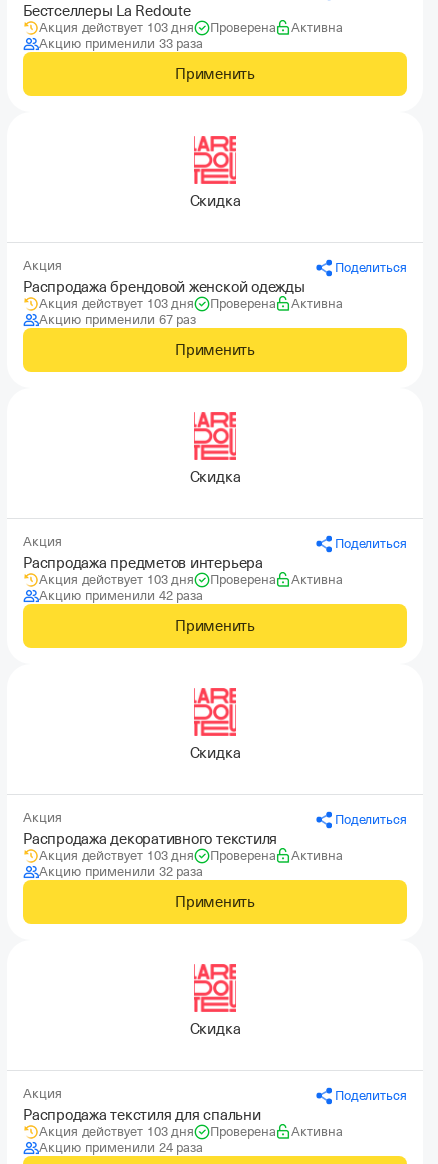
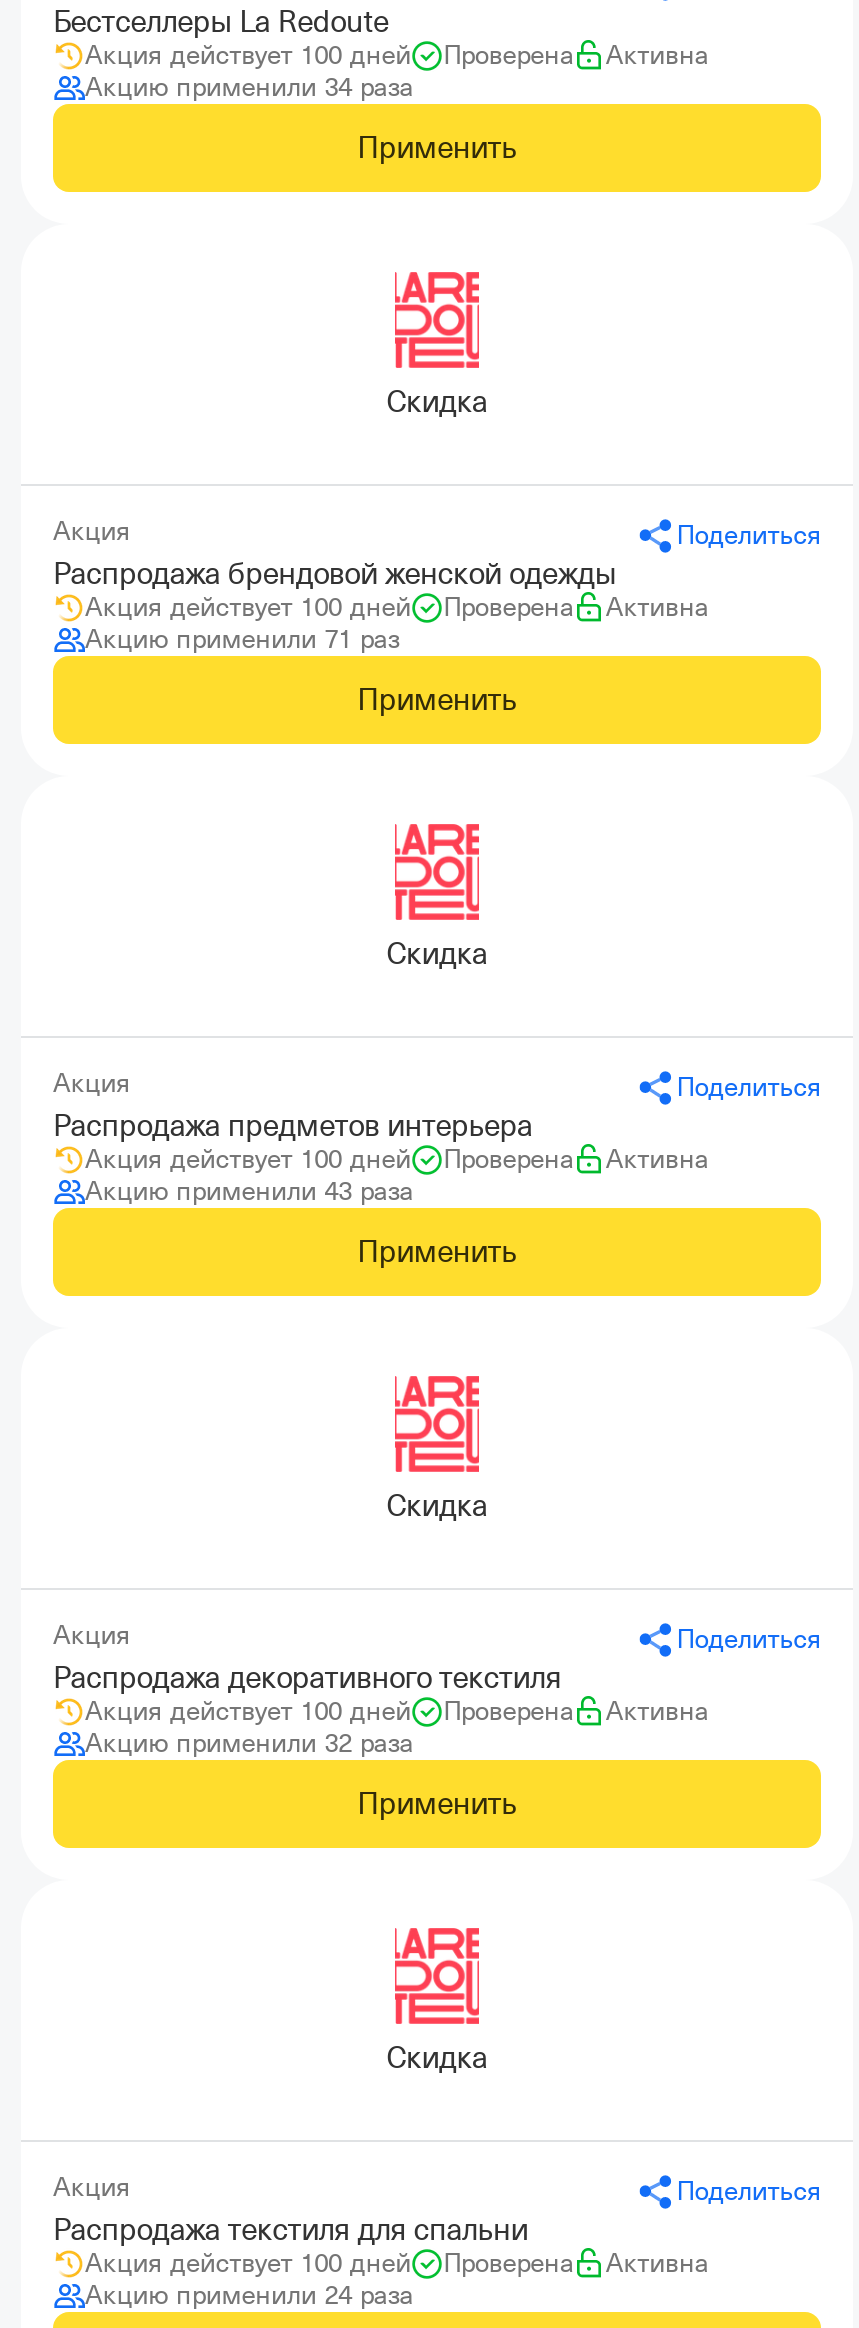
- Акция действует 103 дня
+ Акция действует 100 дней

- Акцию применили 33 раза
+ Акцию применили 34 раза

- Акция действует 103 дня
+ Акция действует 100 дней

- Акцию применили 67 раз
+ Акцию применили 71 раз

- Акция действует 103 дня
+ Акция действует 100 дней

- Акцию применили 42 раза
+ Акцию применили 43 раза

- Акция действует 103 дня
+ Акция действует 100 дней

- Акция действует 103 дня
+ Акция действует 100 дней
